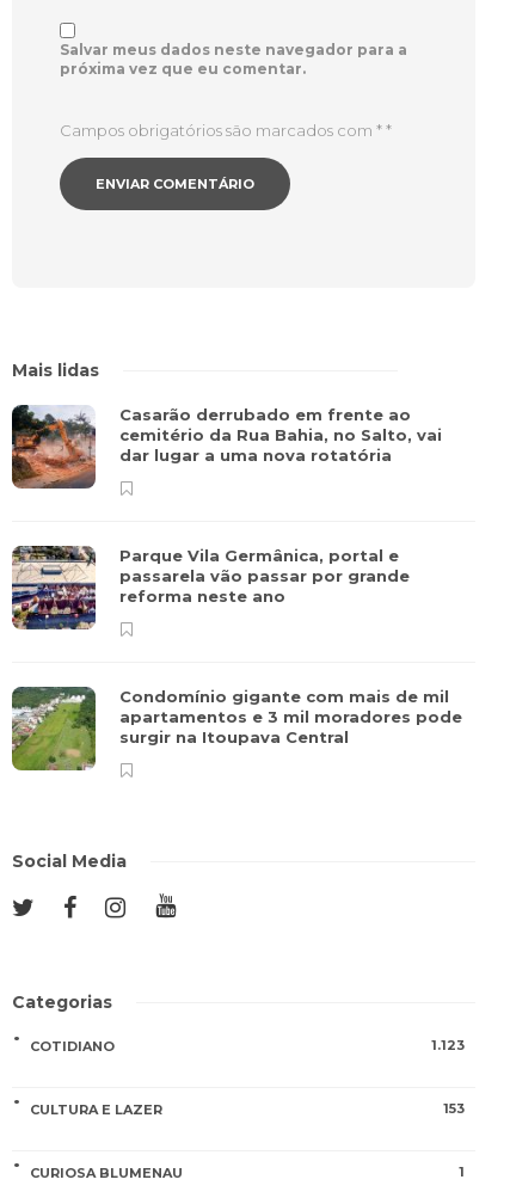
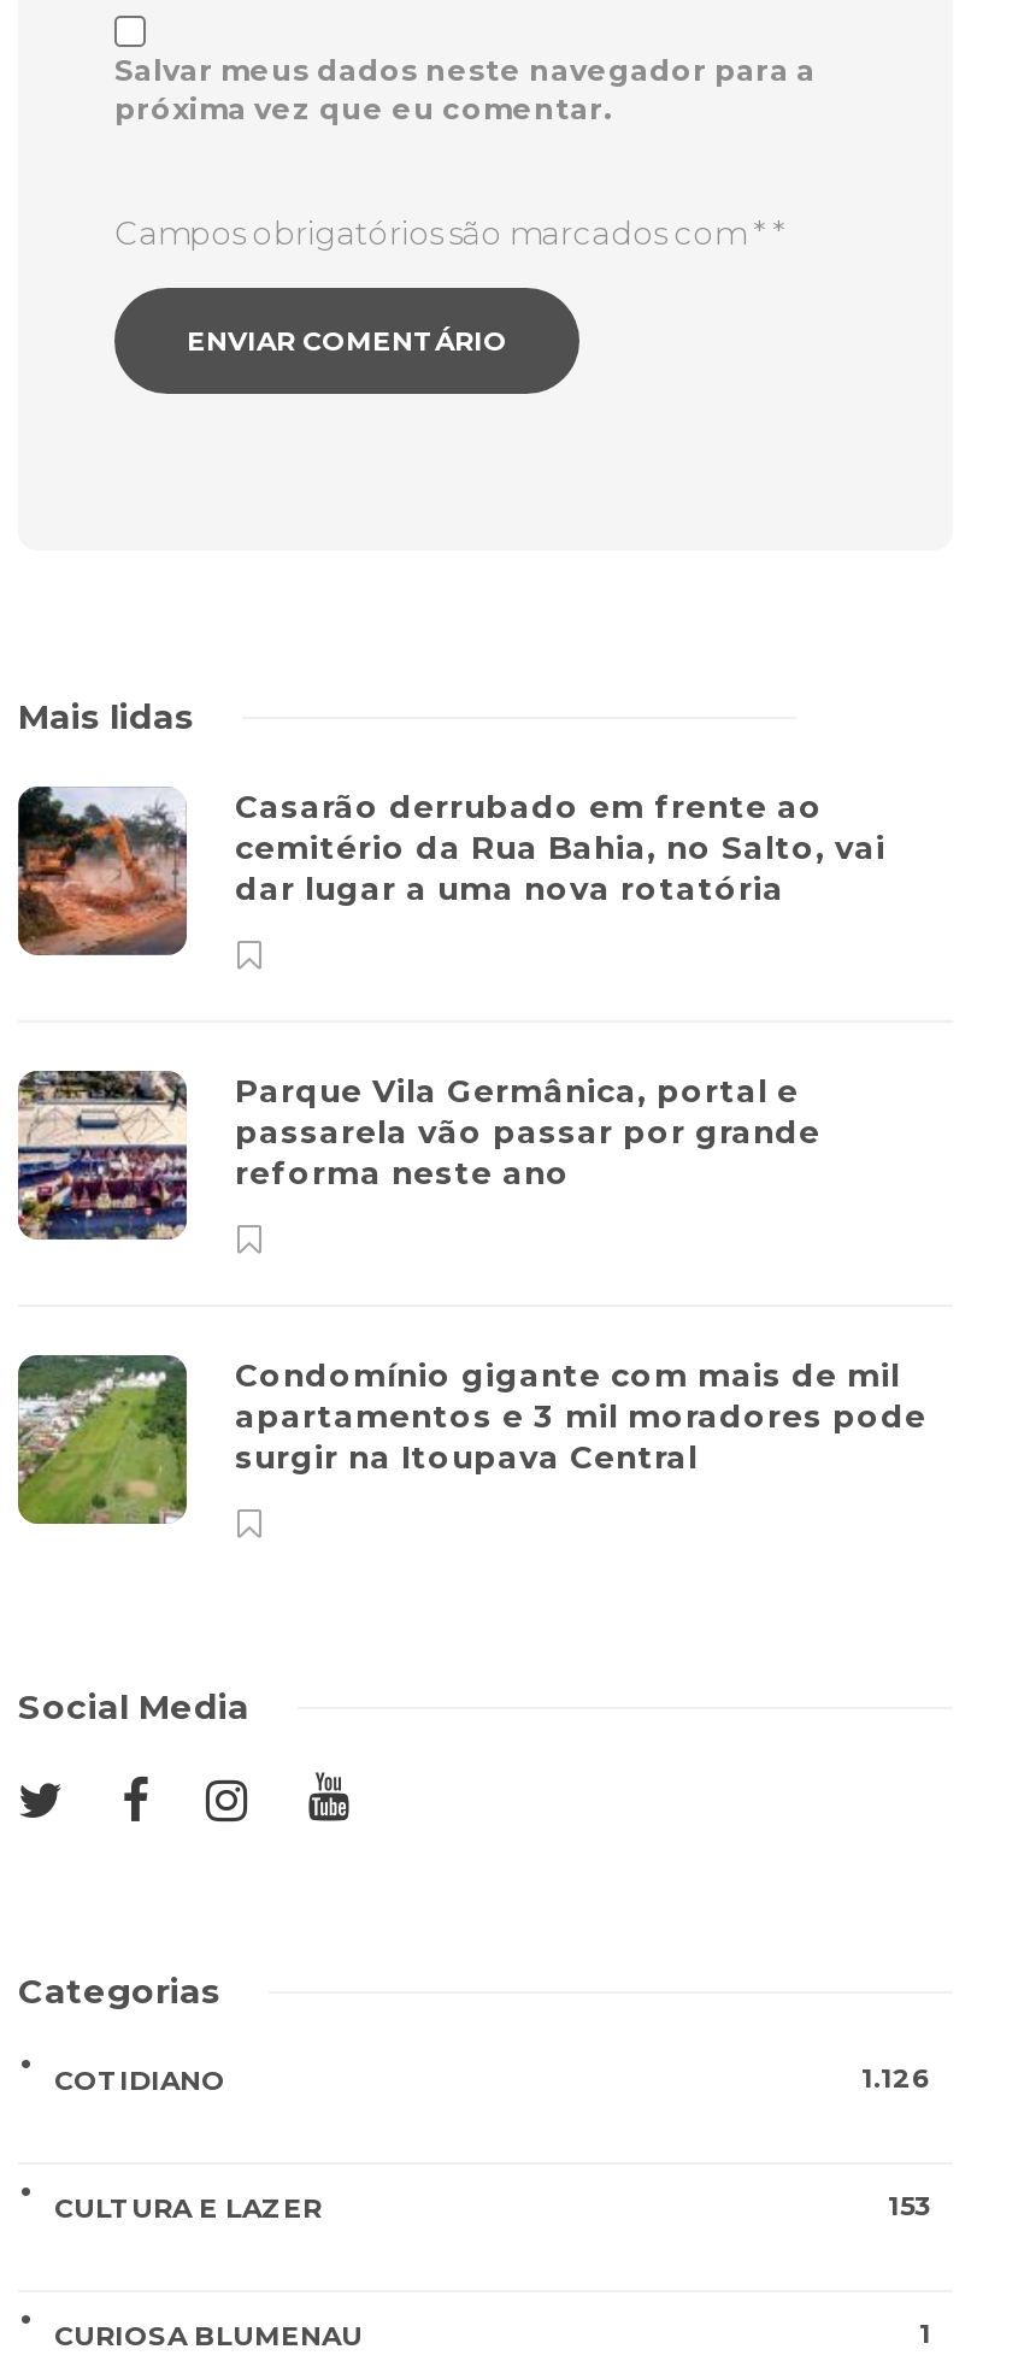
- 1.123
+ 1.126
